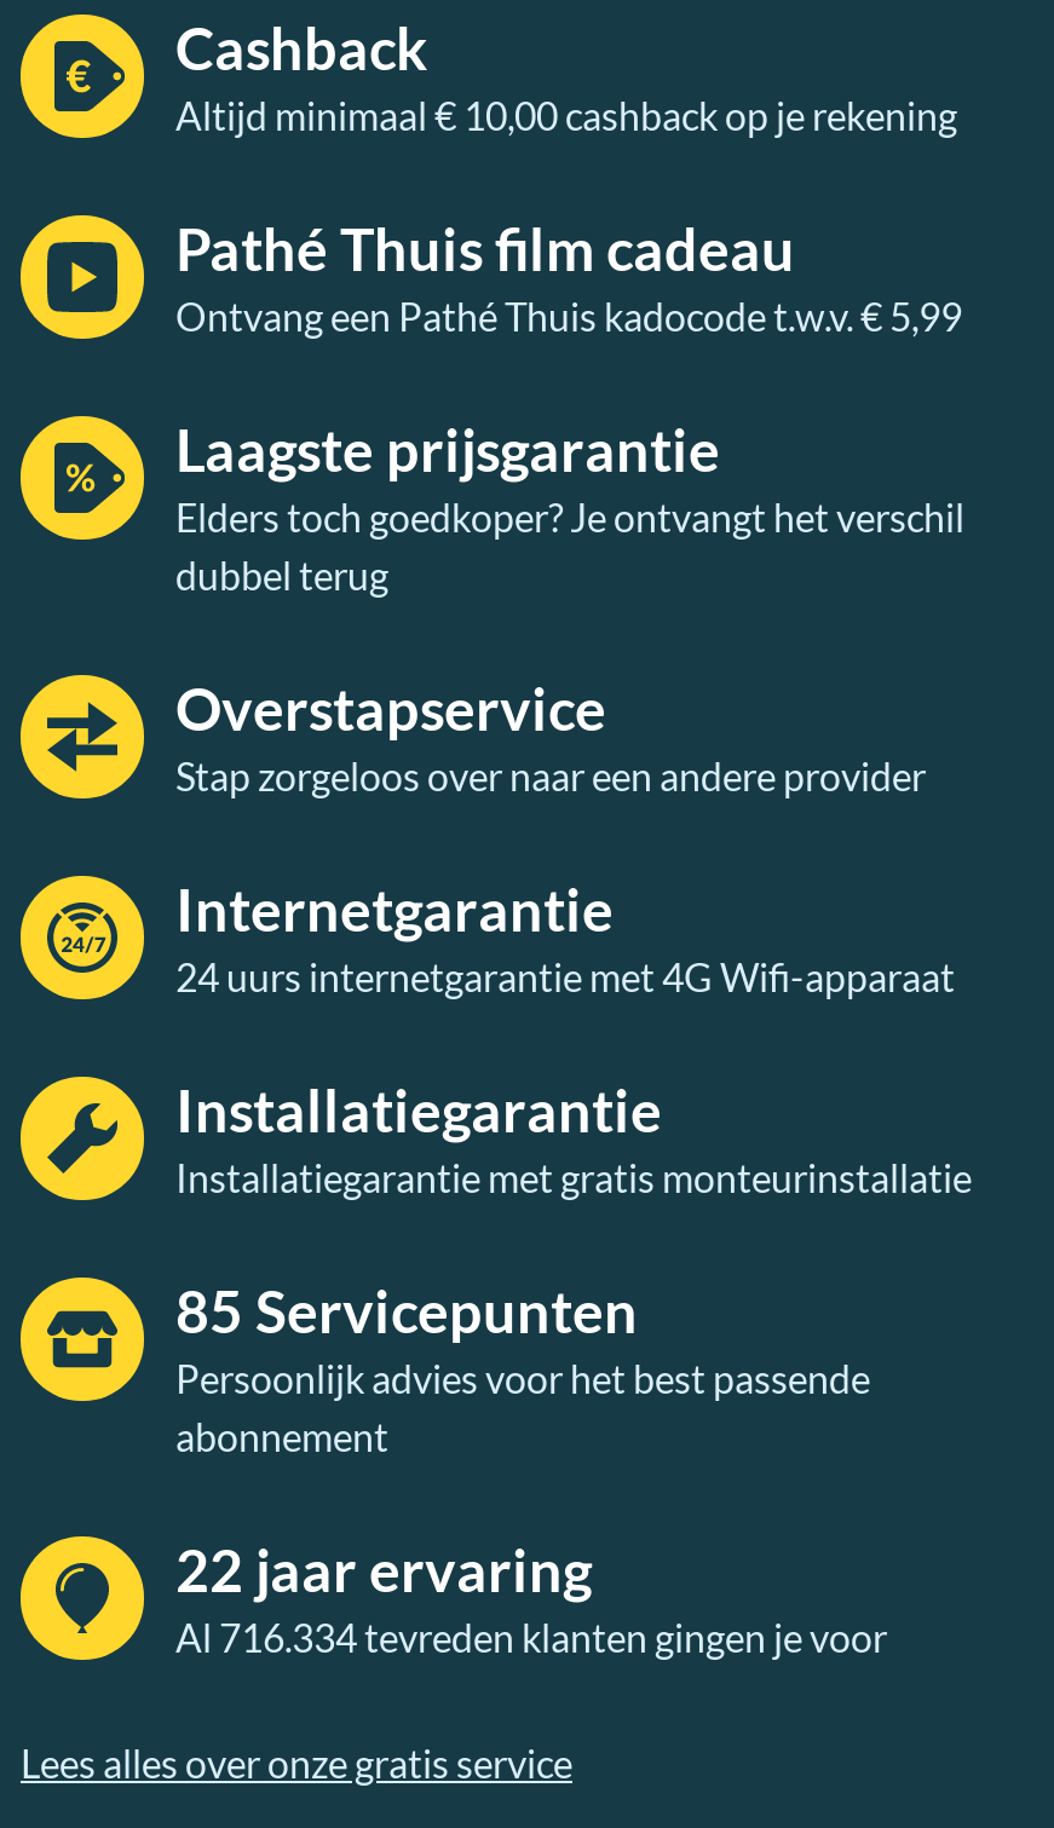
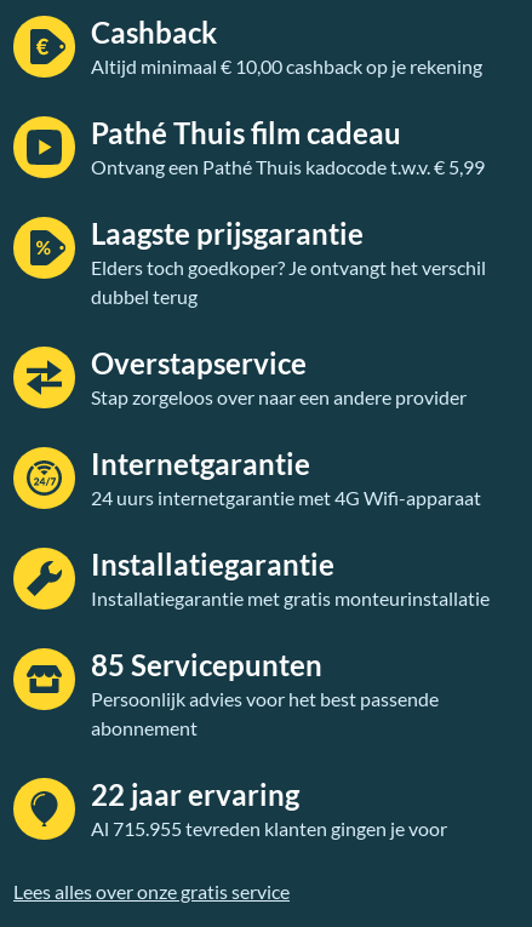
- Al 716.334 tevreden klanten gingen je voor
+ Al 715.955 tevreden klanten gingen je voor
